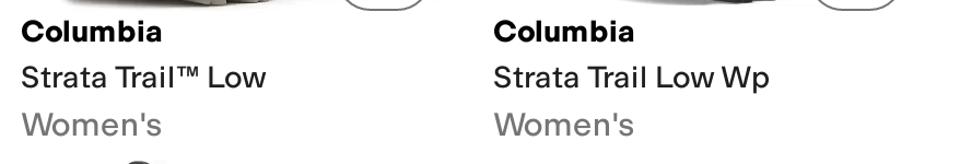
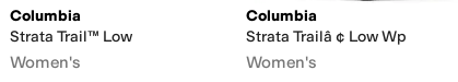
- Strata Trail Low Wp
+ Strata Trailâ ¢ Low Wp
